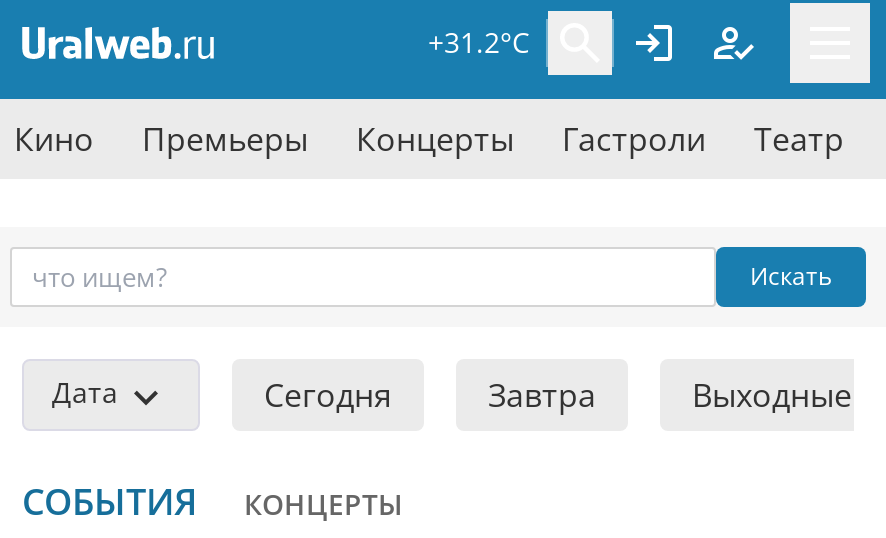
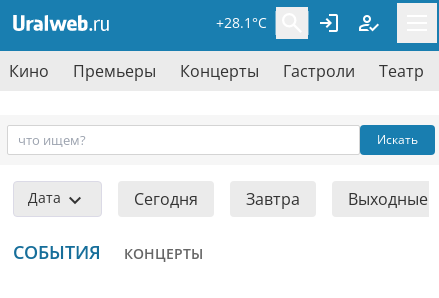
- +31.2°C
+ +28.1°C
